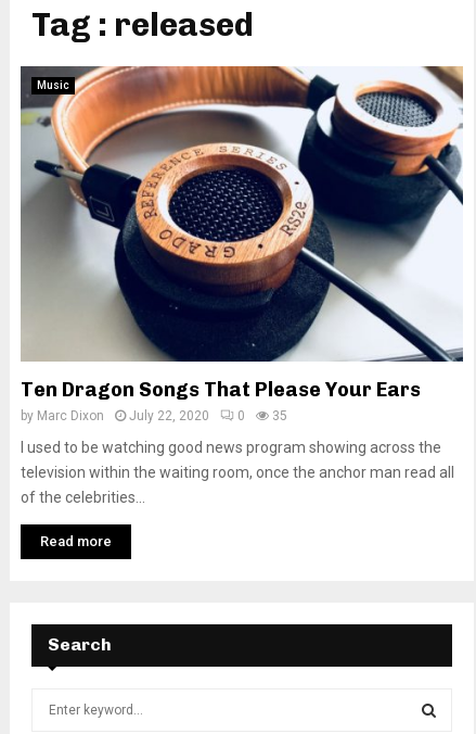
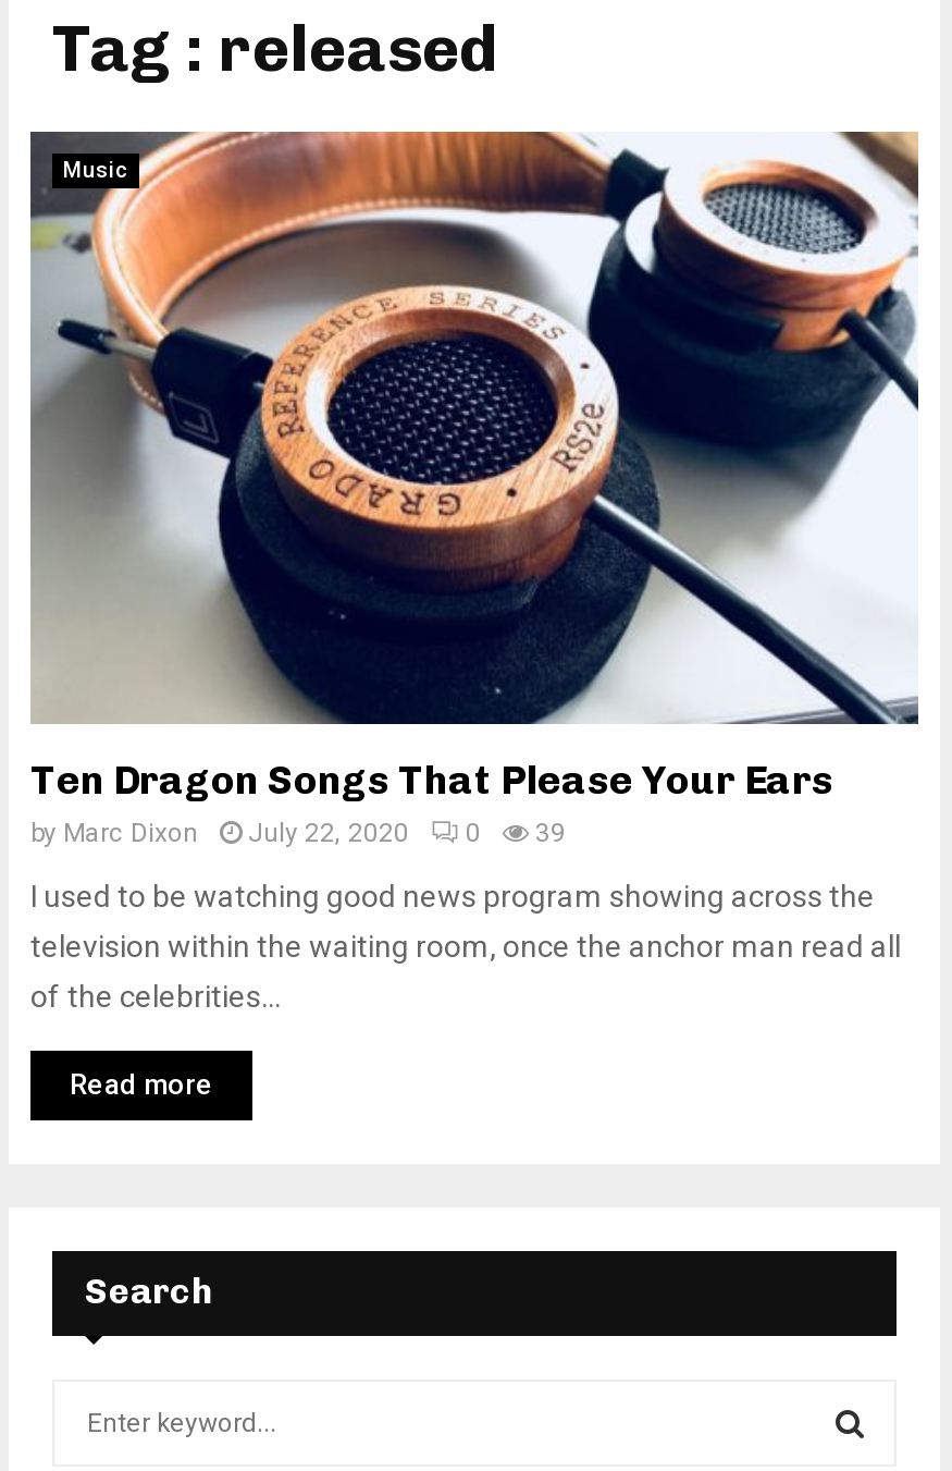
- by Marc Dixon July 22, 2020 0 35
+ by Marc Dixon July 22, 2020 0 39
